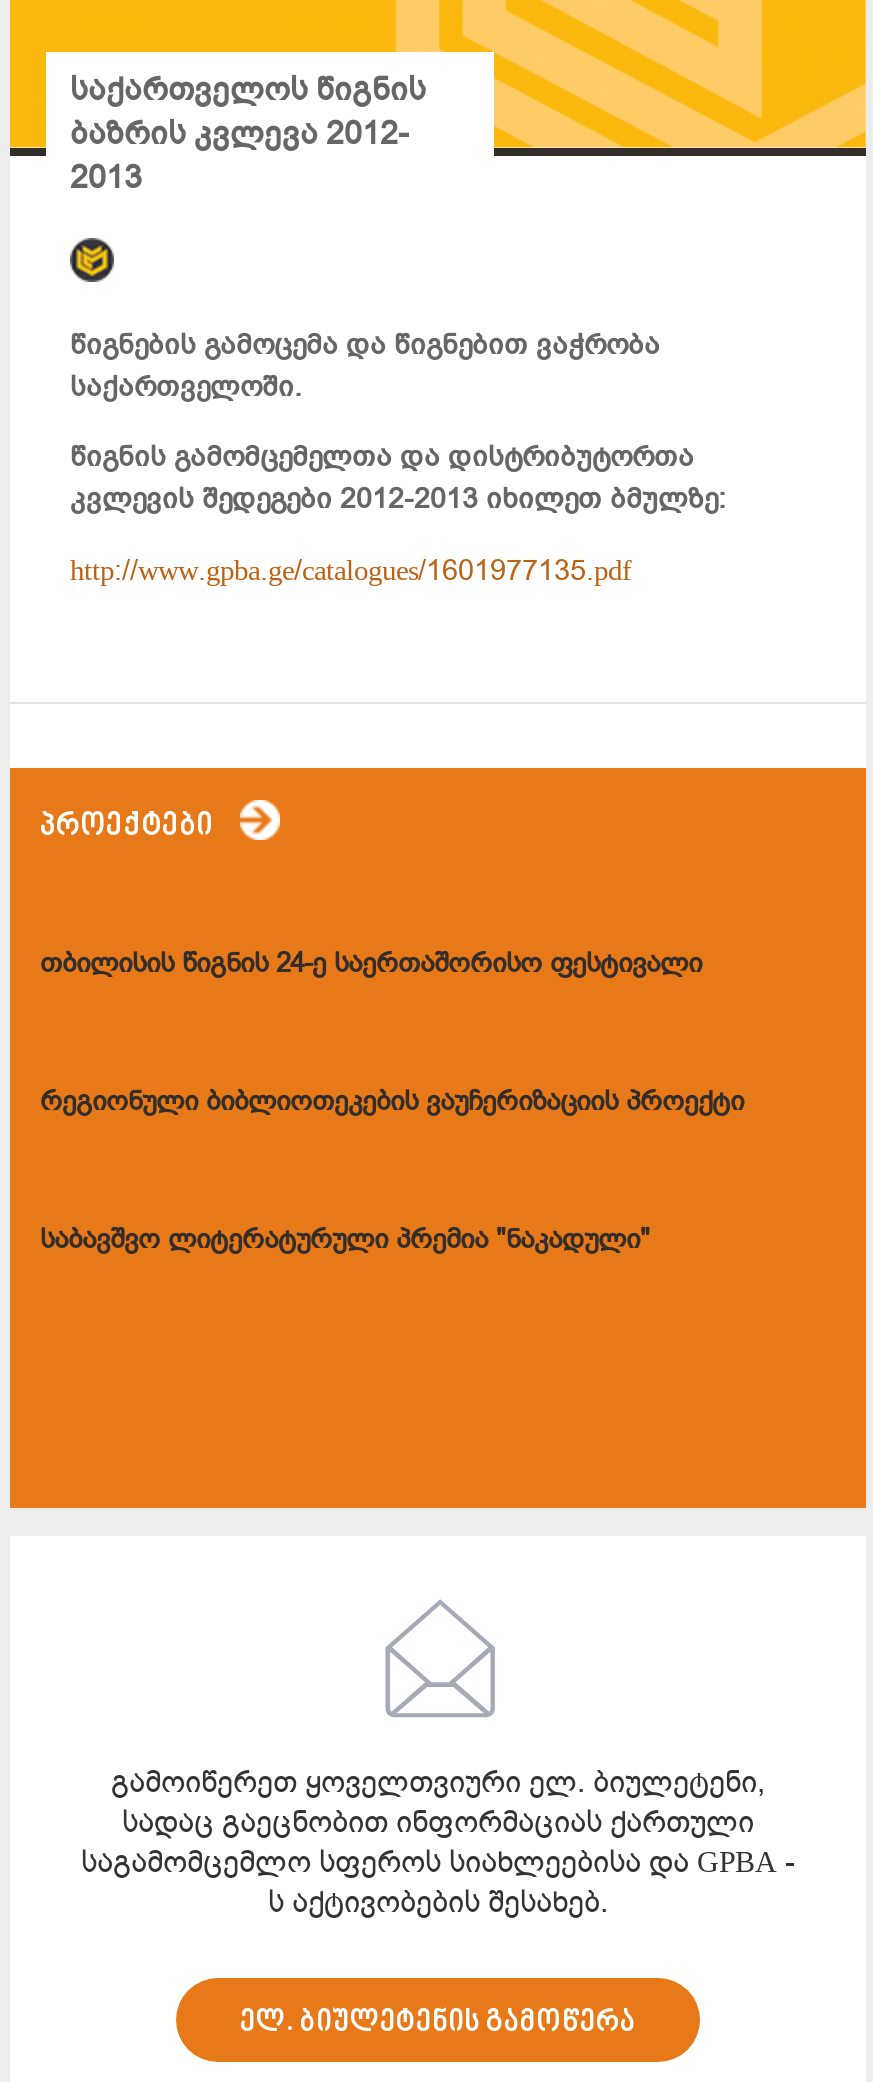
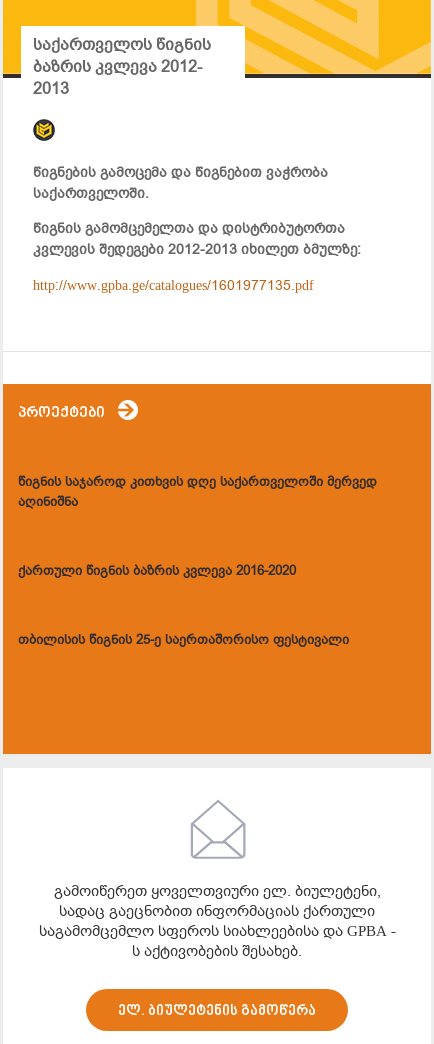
- თბილისის წიგნის 24-ე საერთაშორისო ფესტივალი
+ წიგნის საჯაროდ კითხვის დღე საქართველოში მერვედ
+ აღინიშნა

- რეგიონული ბიბლიოთეკების ვაუჩერიზაციის პროექტი
+ ქართული წიგნის ბაზრის კვლევა 2016-2020

- საბავშვო ლიტერატურული პრემია "ნაკადული"
+ თბილისის წიგნის 25-ე საერთაშორისო ფესტივალი
